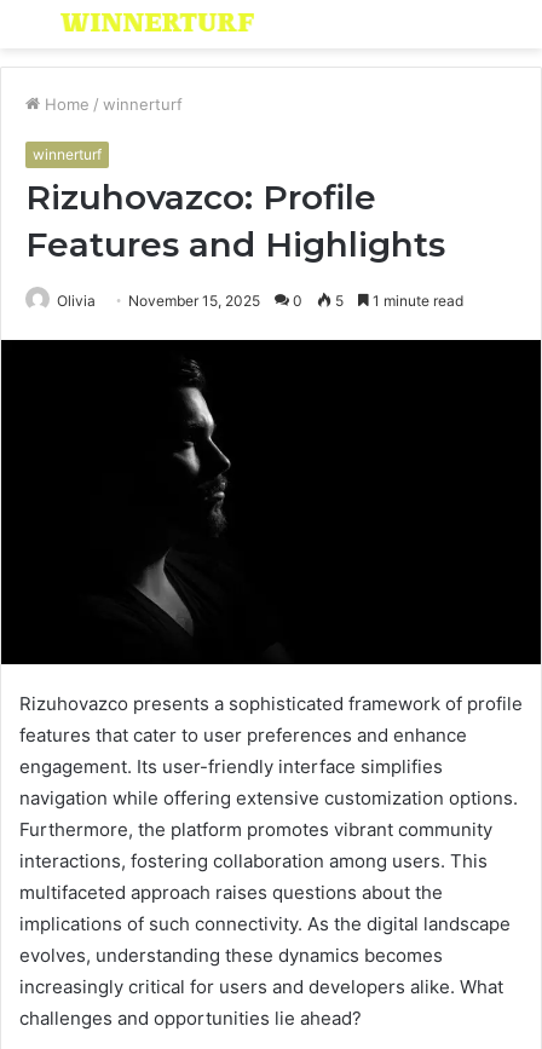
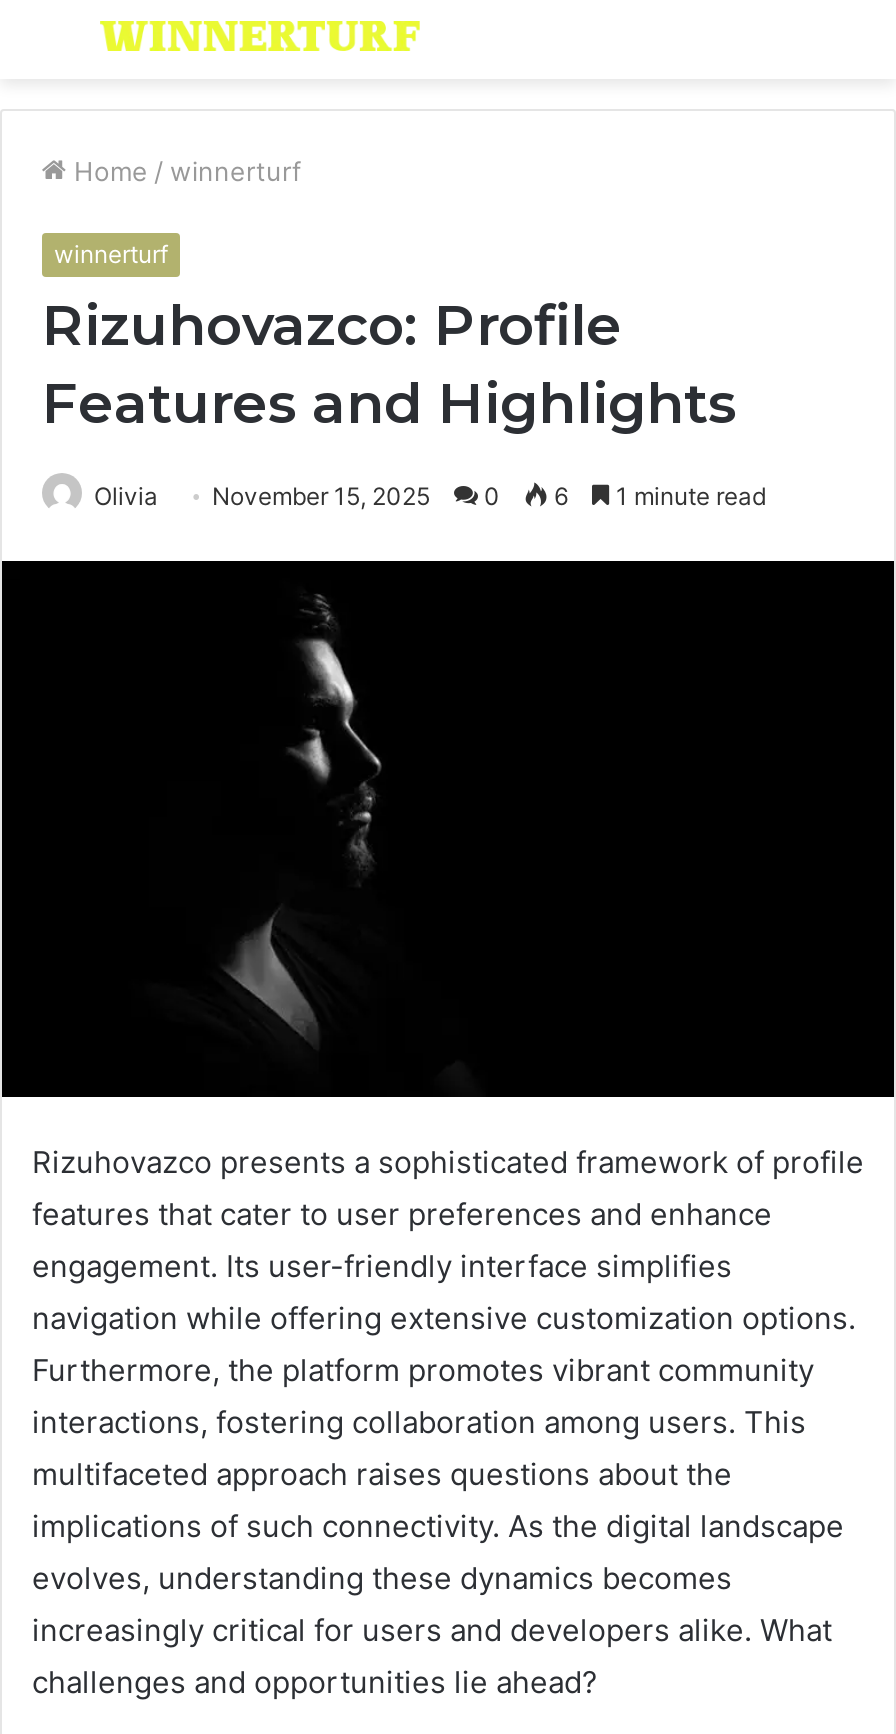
- Olivia November 15, 2025 0 5 1 minute read
+ Olivia November 15, 2025 0 6 1 minute read
